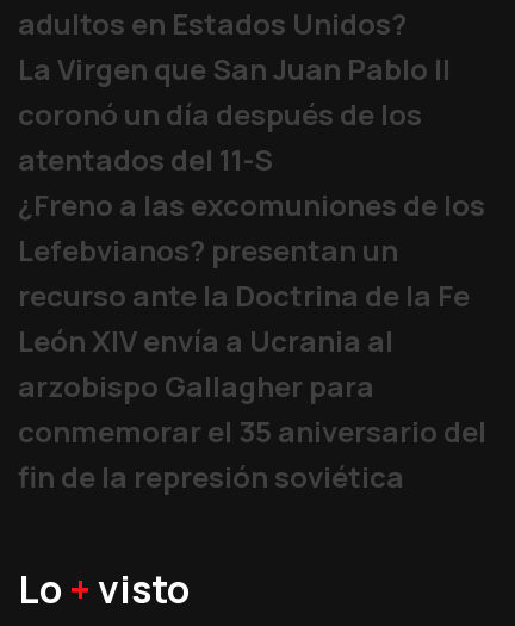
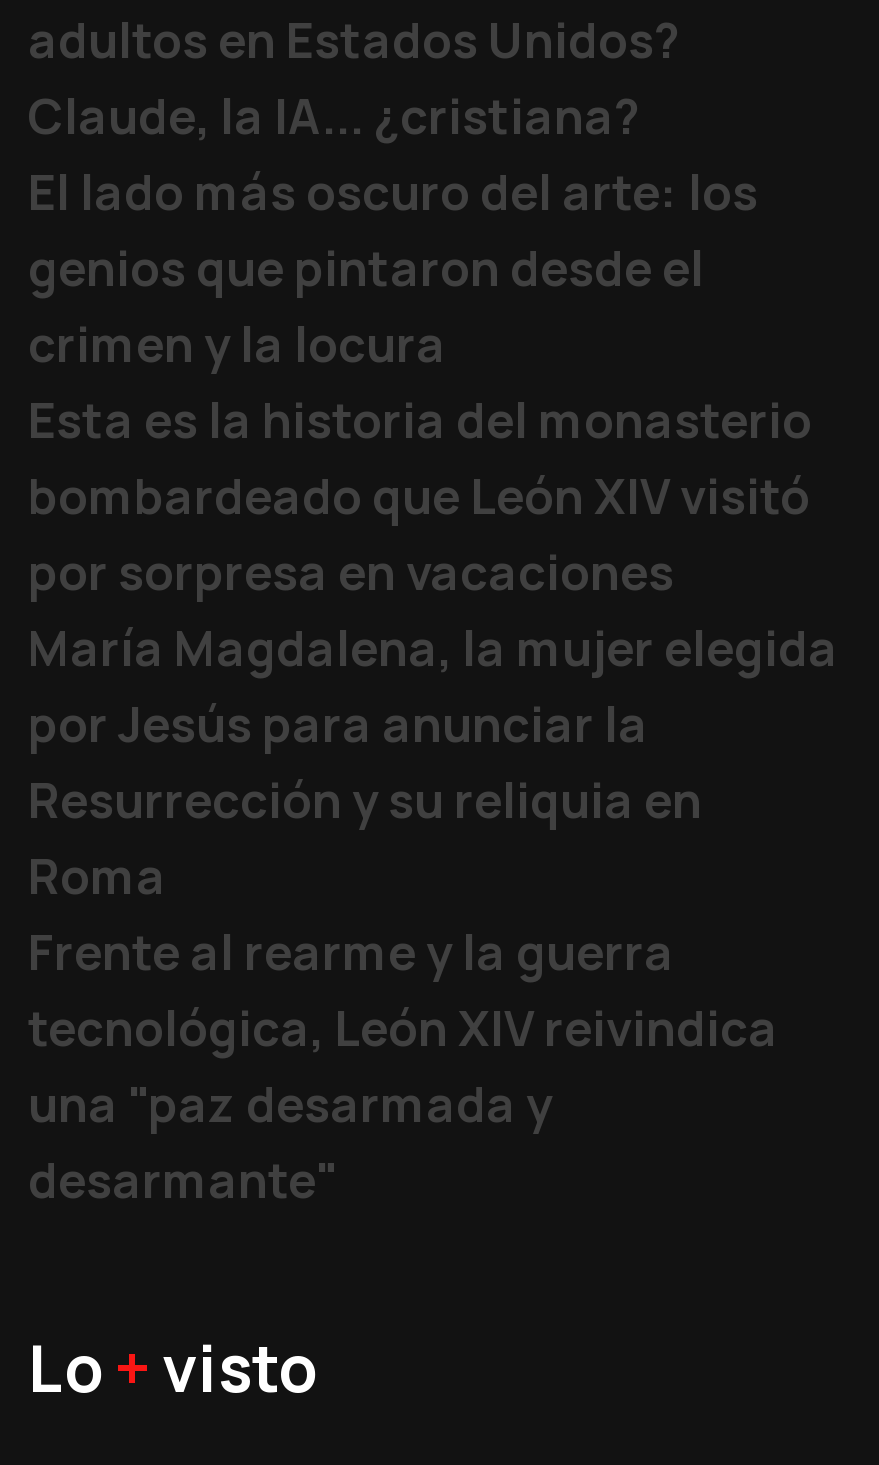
- La Virgen que San Juan Pablo II
- coronó un día después de los
- atentados del 11-S
- ¿Freno a las excomuniones de los
- Lefebvianos? presentan un
- recurso ante la Doctrina de la Fe
- León XIV envía a Ucrania al
- arzobispo Gallagher para
- conmemorar el 35 aniversario del
- fin de la represión soviética
+ Claude, la IA... ¿cristiana?
+ El lado más oscuro del arte: los
+ genios que pintaron desde el
+ crimen y la locura
+ Esta es la historia del monasterio
+ bombardeado que León XIV visitó
+ por sorpresa en vacaciones
+ María Magdalena, la mujer elegida
+ por Jesús para anunciar la
+ Resurrección y su reliquia en
+ Roma
+ Frente al rearme y la guerra
+ tecnológica, León XIV reivindica
+ una "paz desarmada y
+ desarmante"
